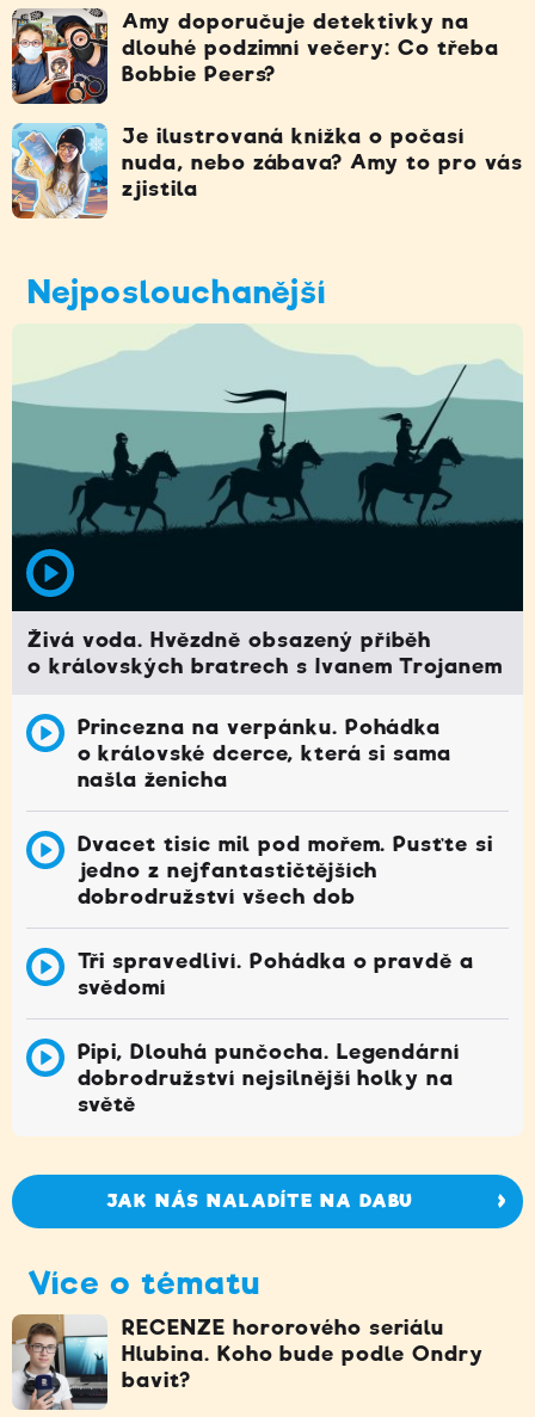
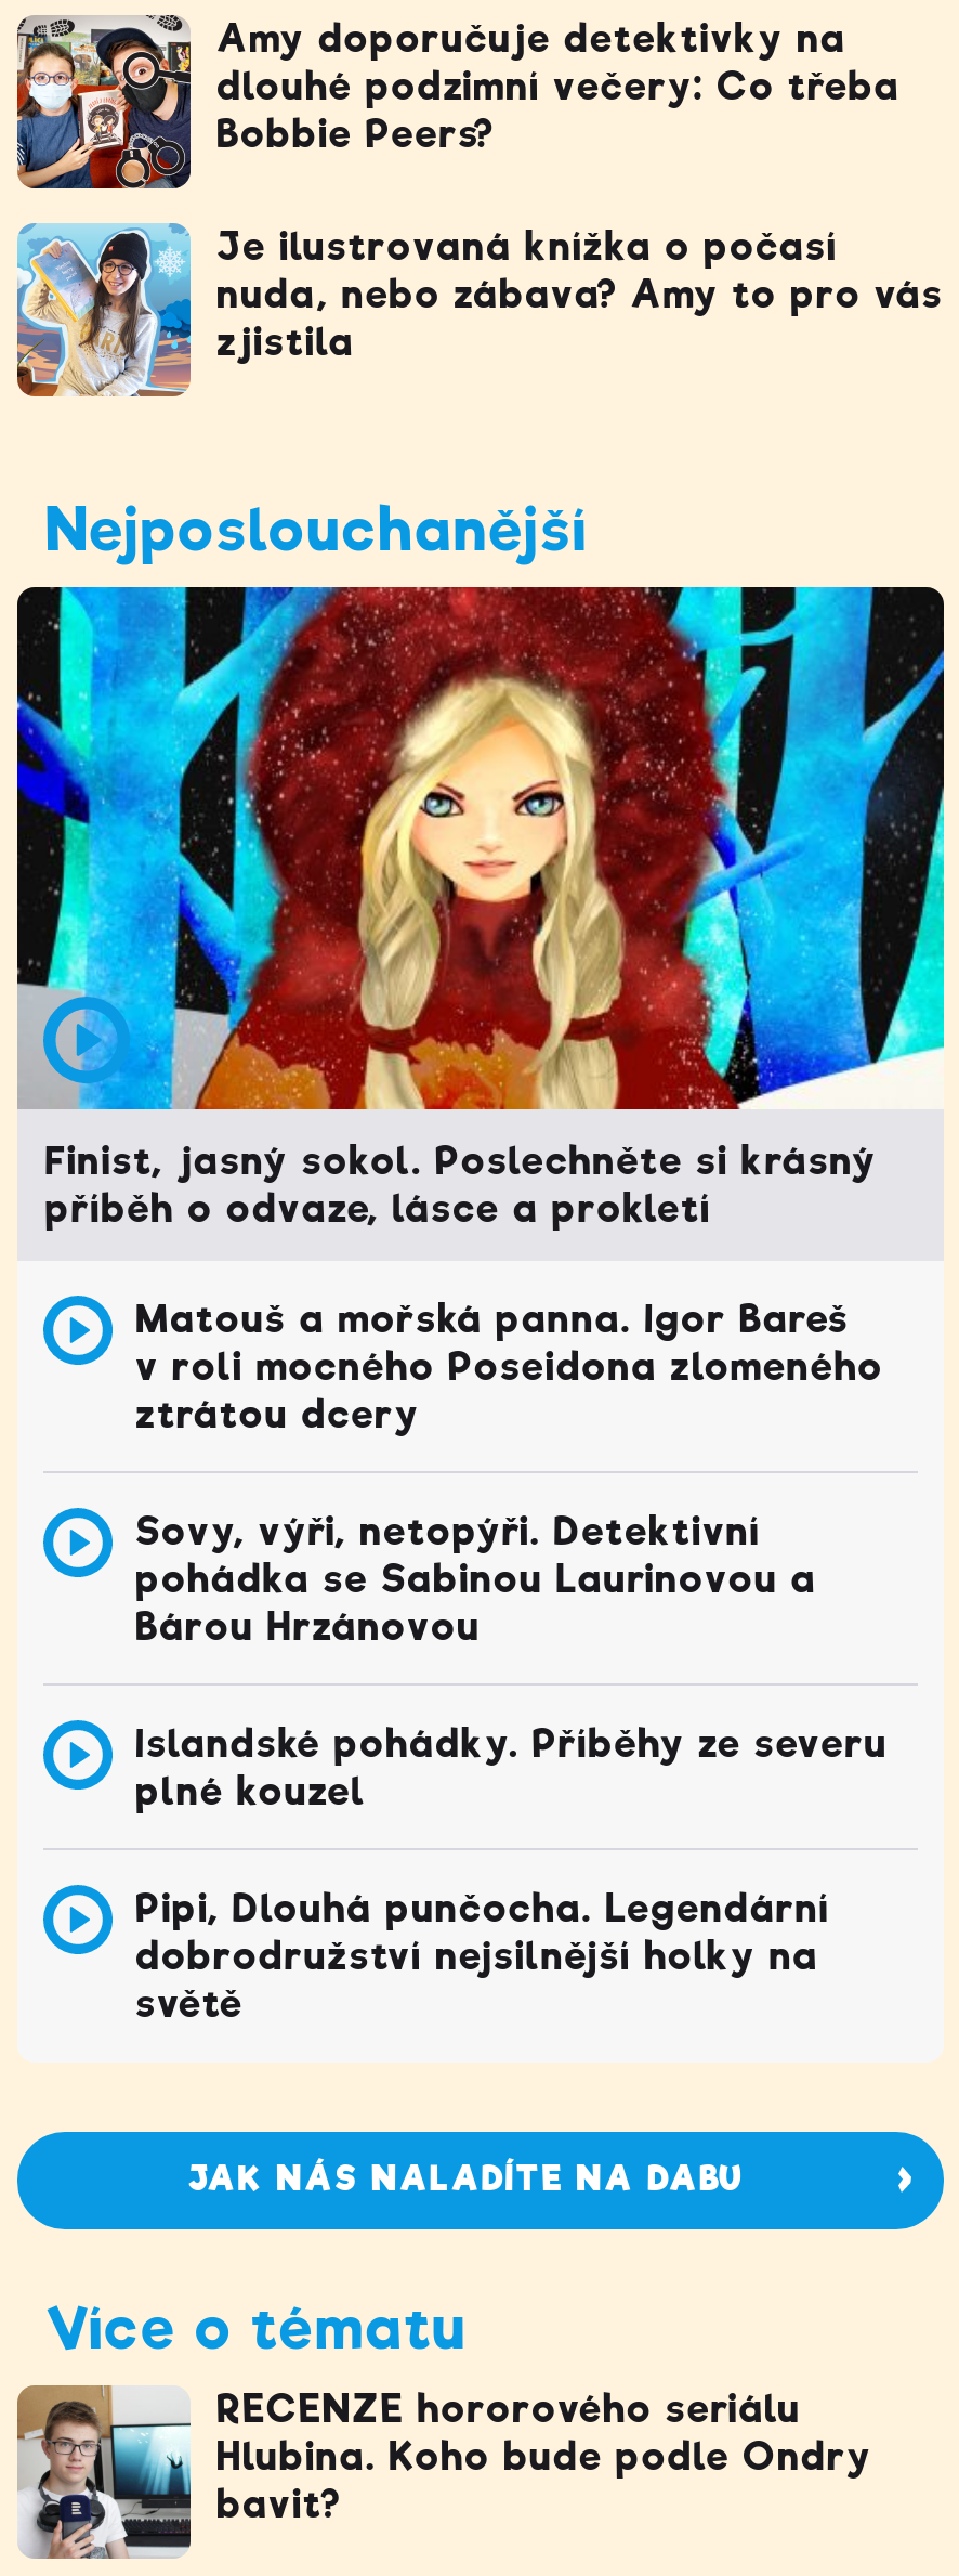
- [image]
- Živá voda. Hvězdně obsazený příběh
- o královských bratrech s Ivanem Trojanem
+ [image]
+ Finist, jasný sokol. Poslechněte si krásný
+ příběh o odvaze, lásce a prokletí

- Princezna na verpánku. Pohádka
- o královské dcerce, která si sama
- našla ženicha
+ Matouš a mořská panna. Igor Bareš
+ v roli mocného Poseidona zlomeného
+ ztrátou dcery

- Dvacet tisíc mil pod mořem. Pusťte si
- jedno z nejfantastičtějších
- dobrodružství všech dob
+ Sovy, výři, netopýři. Detektivní
+ pohádka se Sabinou Laurinovou a
+ Bárou Hrzánovou

- Tři spravedliví. Pohádka o pravdě a
- svědomí
+ Islandské pohádky. Příběhy ze severu
+ plné kouzel
